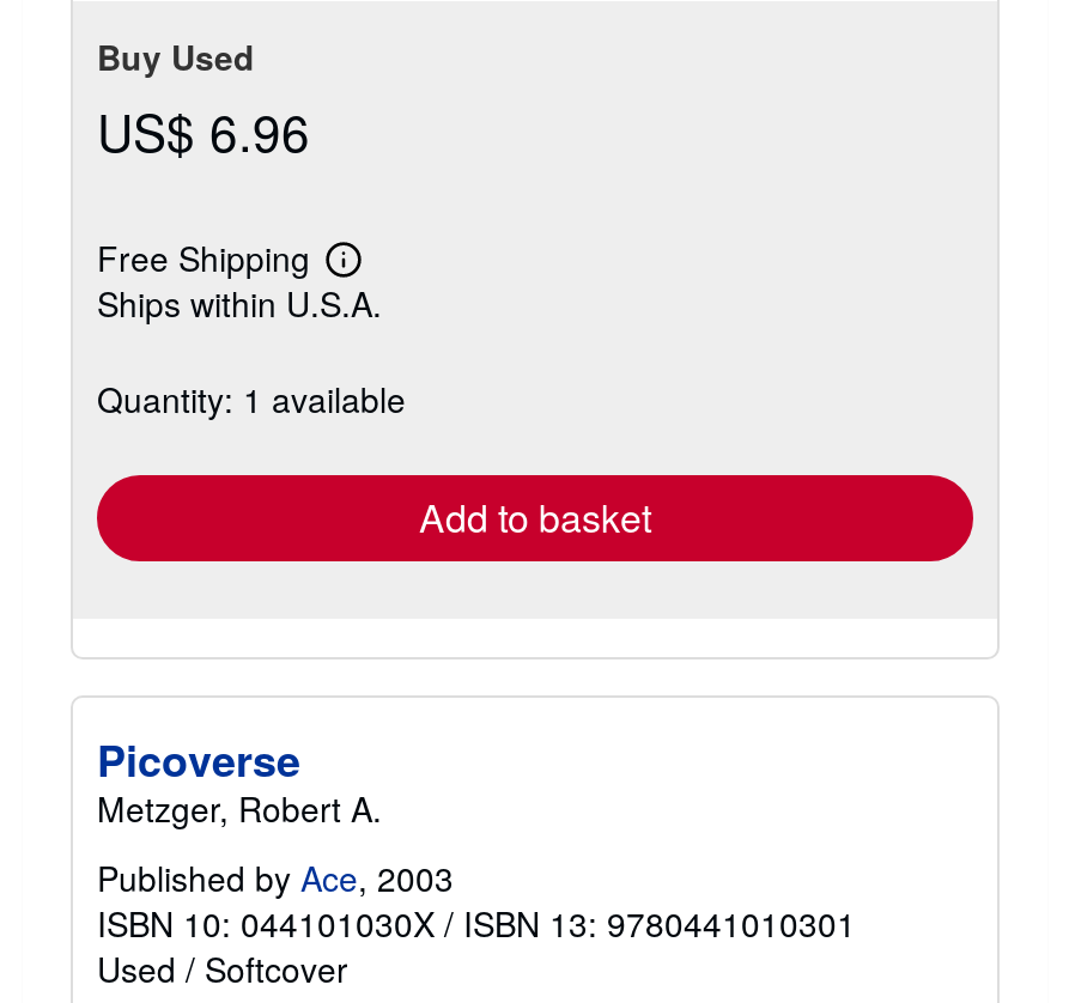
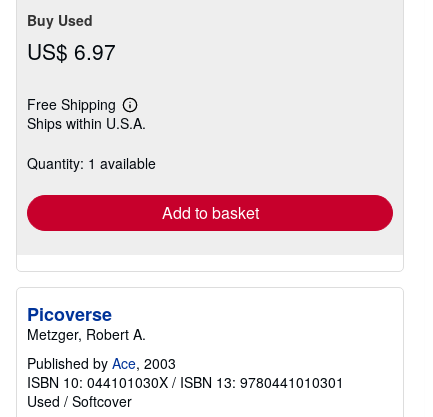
- US$ 6.96
+ US$ 6.97
